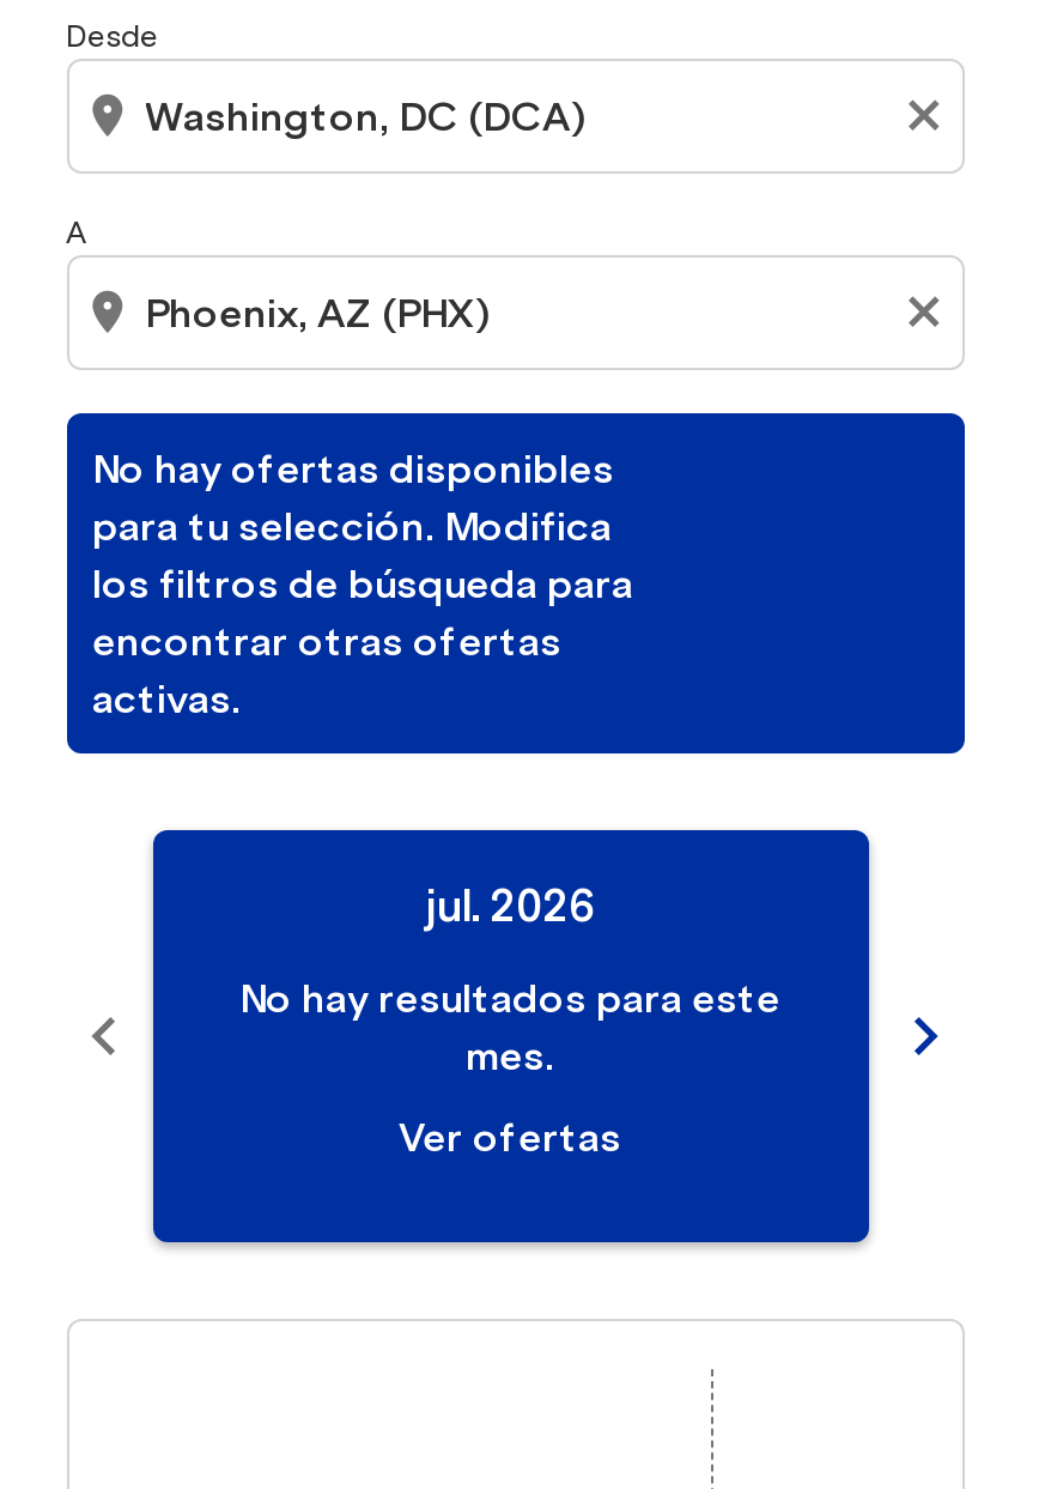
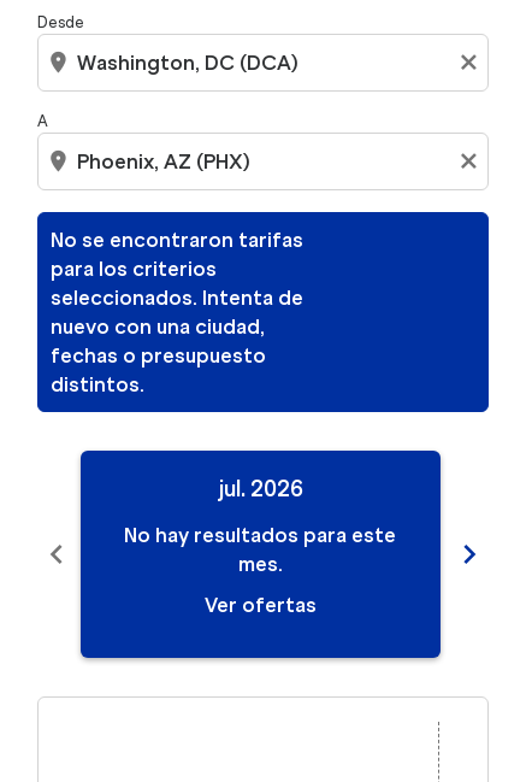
- No hay ofertas disponibles
- para tu selección. Modifica
- los filtros de búsqueda para
- encontrar otras ofertas
- activas.
+ No se encontraron tarifas
+ para los criterios
+ seleccionados. Intenta de
+ nuevo con una ciudad,
+ fechas o presupuesto
+ distintos.
